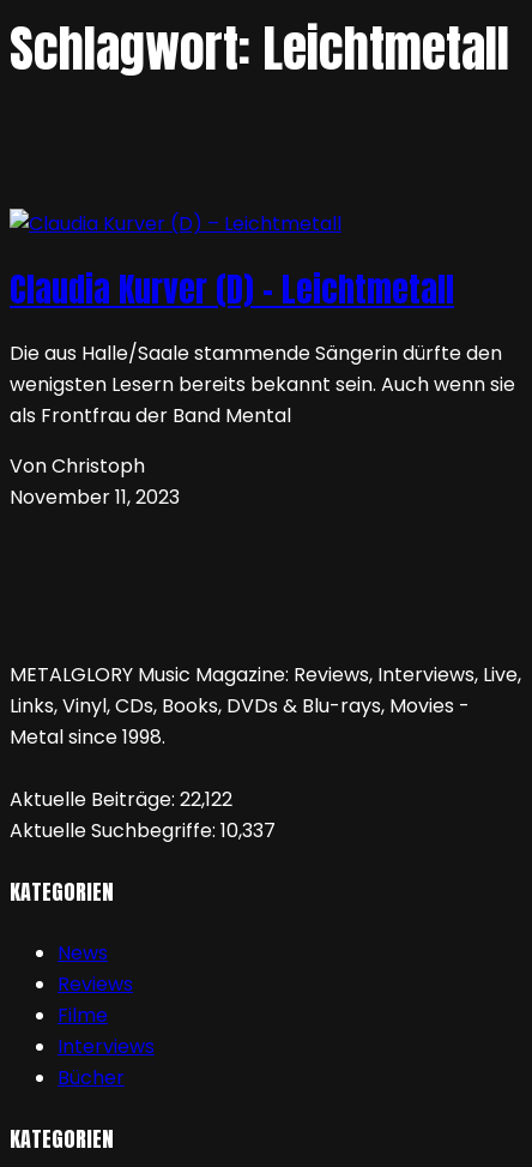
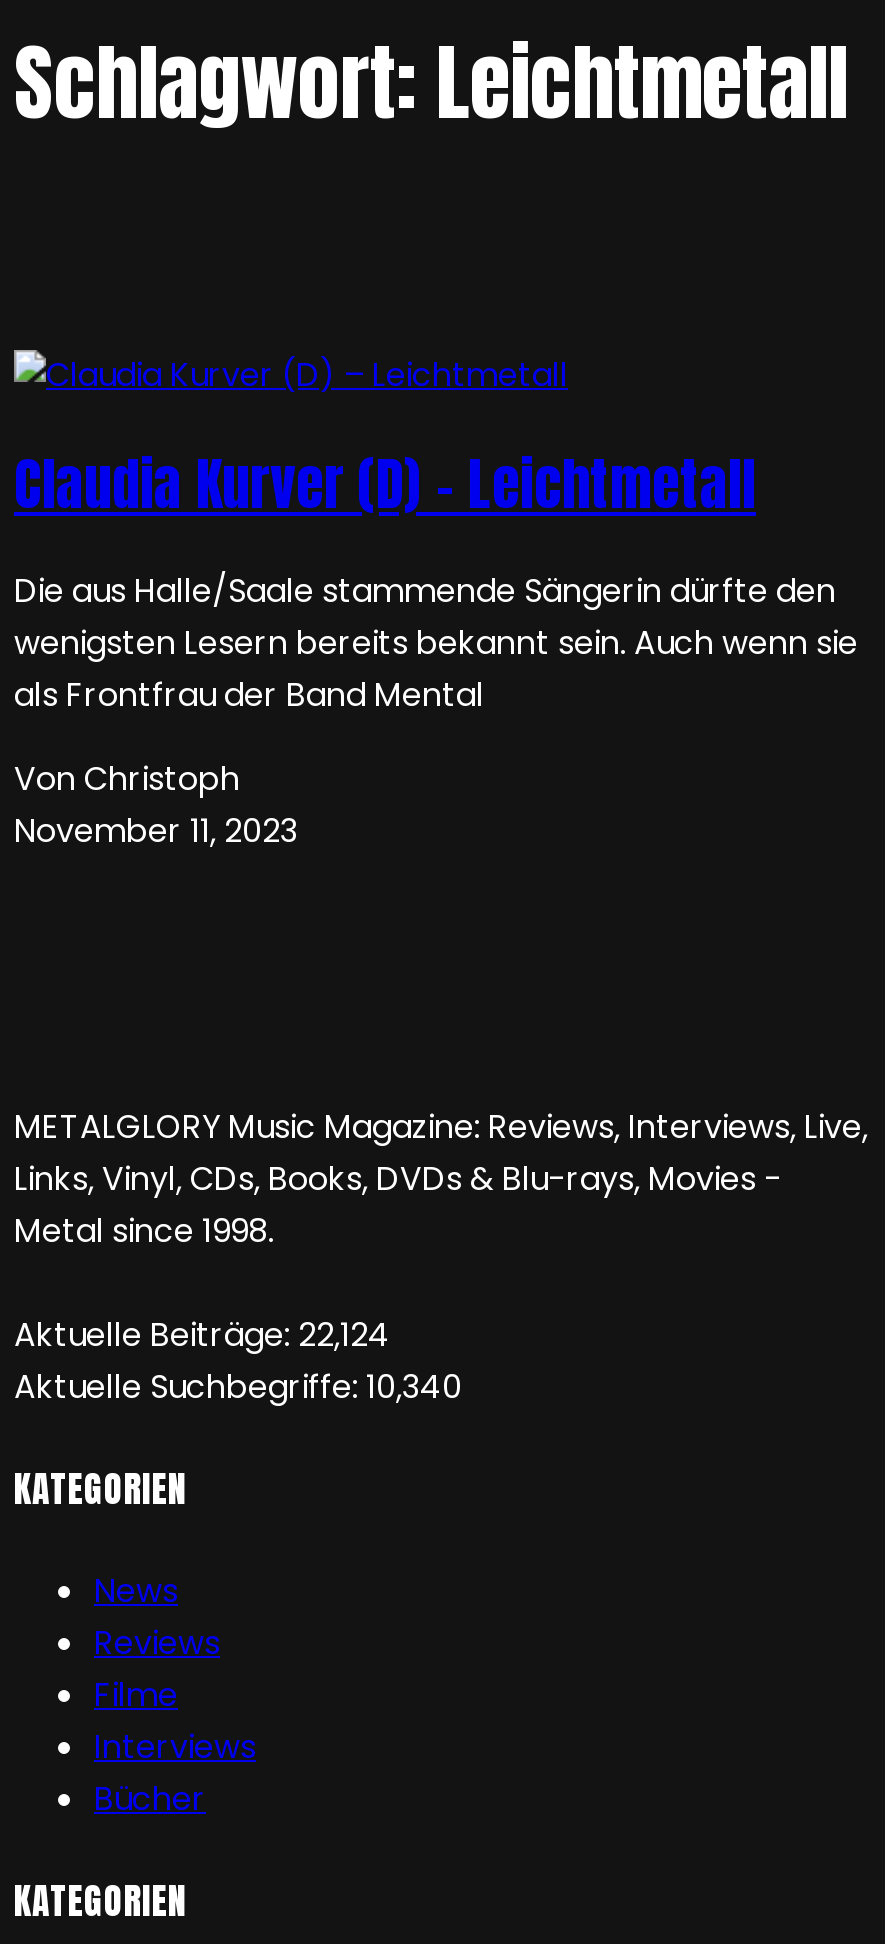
- Aktuelle Beiträge: 22,122
+ Aktuelle Beiträge: 22,124

- Aktuelle Suchbegriffe: 10,337
+ Aktuelle Suchbegriffe: 10,340
